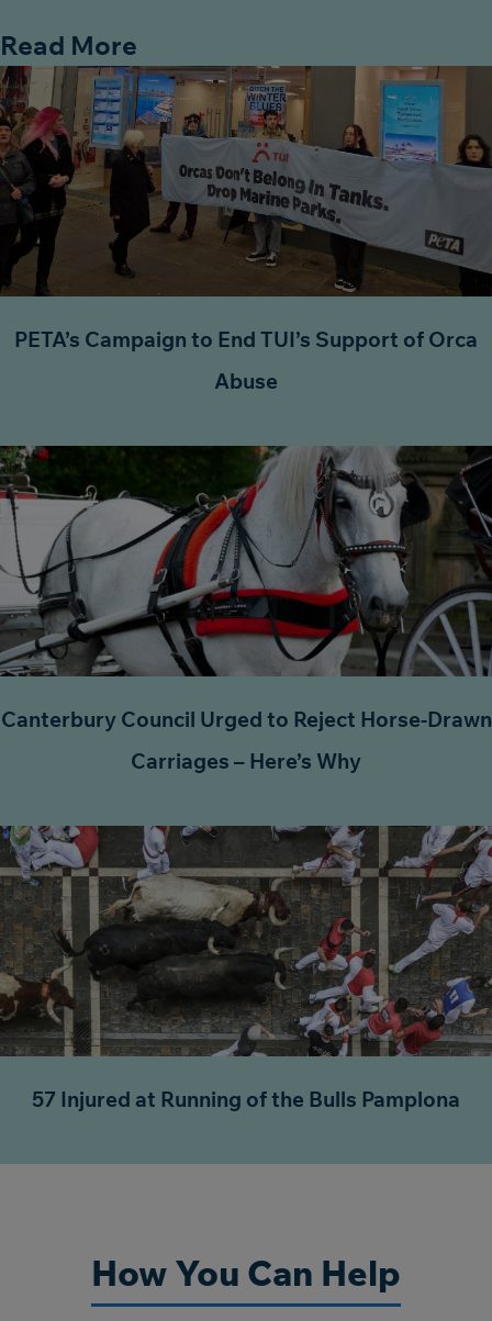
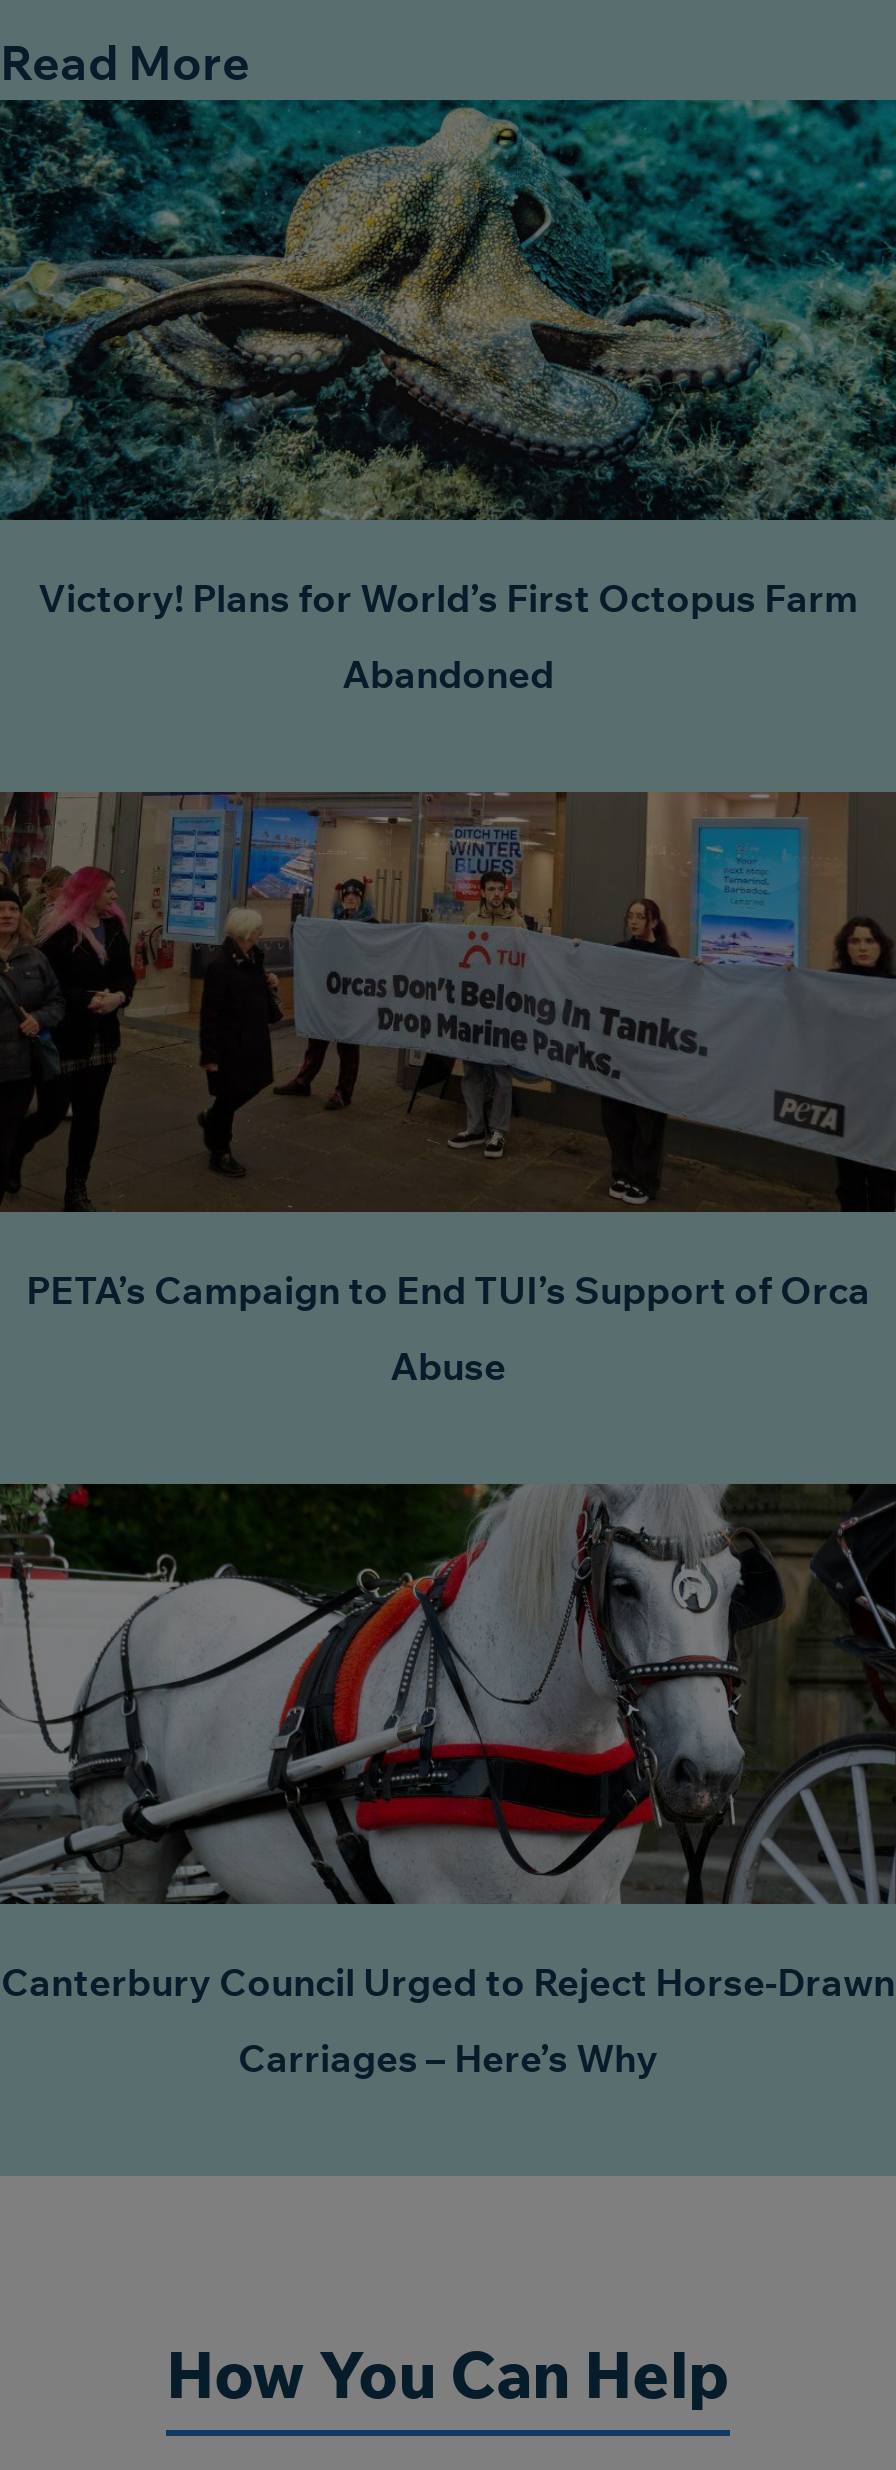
moved down: [image] | PETA’s Campaign to End TUI’s Support of Orca | Abuse | Canterbury Council Urged to Reject Horse-Drawn | Carriages – Here’s Why

+ [image]
+ Victory! Plans for World’s First Octopus Farm
+ Abandoned

- [image]
- 57 Injured at Running of the Bulls Pamplona
